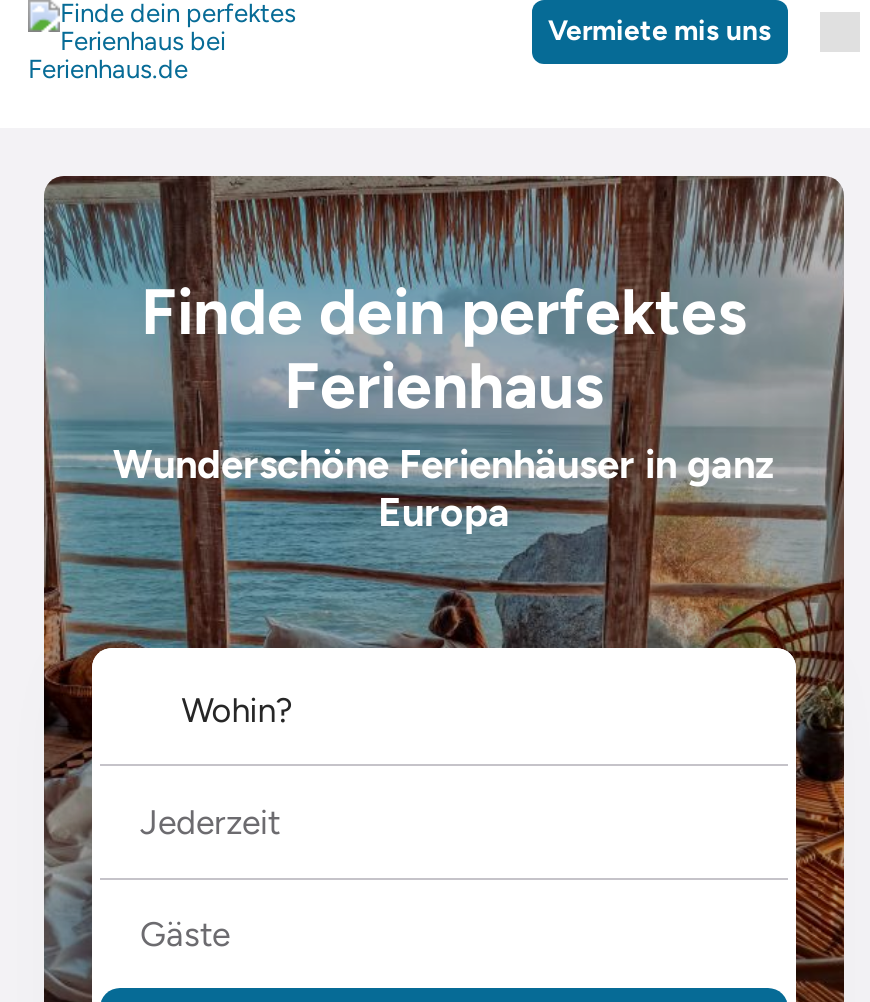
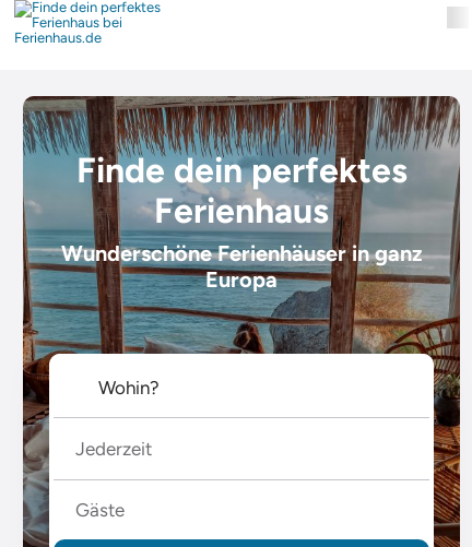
- Vermiete mis uns
